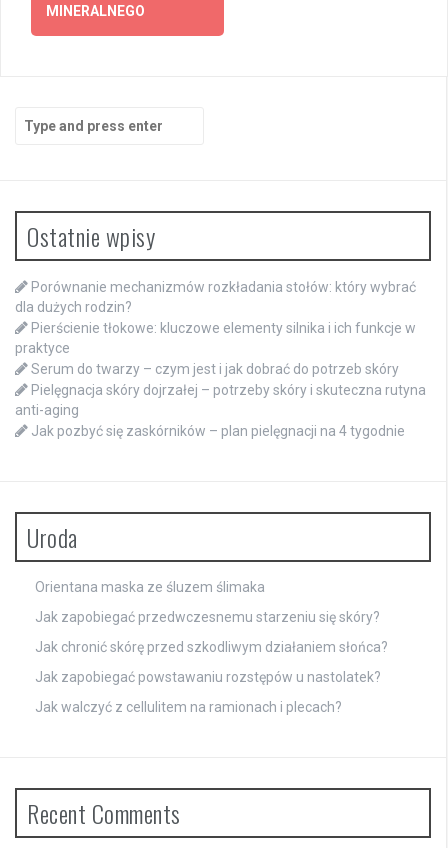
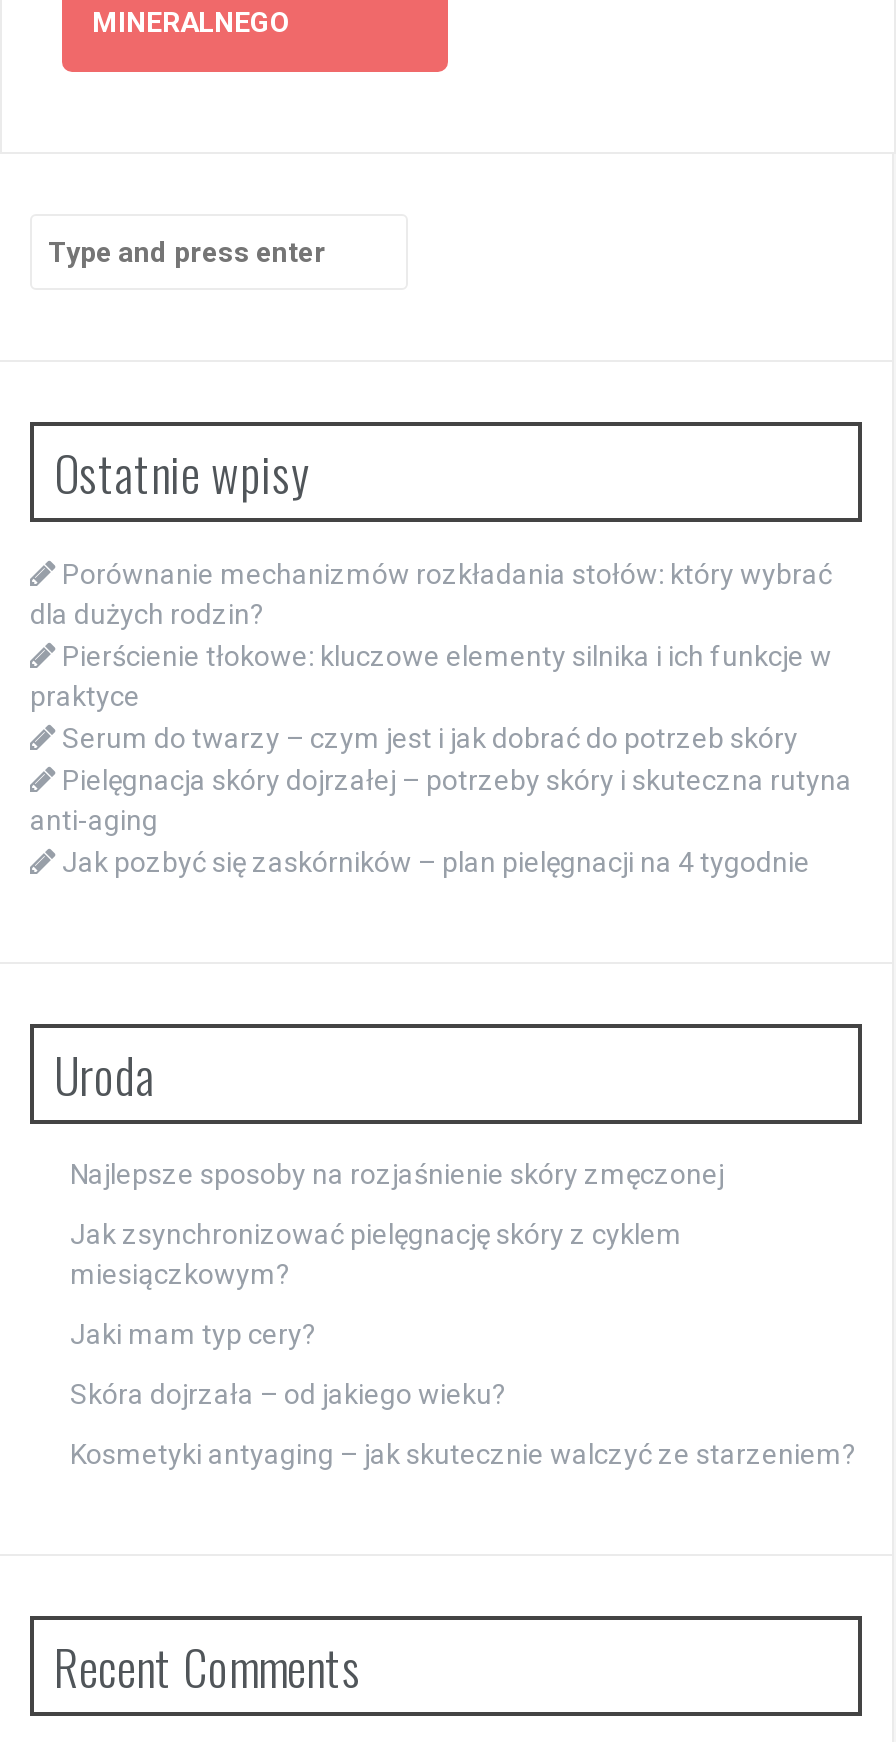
- Orientana maska ze śluzem ślimaka
+ Najlepsze sposoby na rozjaśnienie skóry zmęczonej

- Jak zapobiegać przedwczesnemu starzeniu się skóry?
+ Jak zsynchronizować pielęgnację skóry z cyklem
+ miesiączkowym?

- Jak chronić skórę przed szkodliwym działaniem słońca?
+ Jaki mam typ cery?

- Jak zapobiegać powstawaniu rozstępów u nastolatek?
+ Skóra dojrzała – od jakiego wieku?

- Jak walczyć z cellulitem na ramionach i plecach?
+ Kosmetyki antyaging – jak skutecznie walczyć ze starzeniem?
